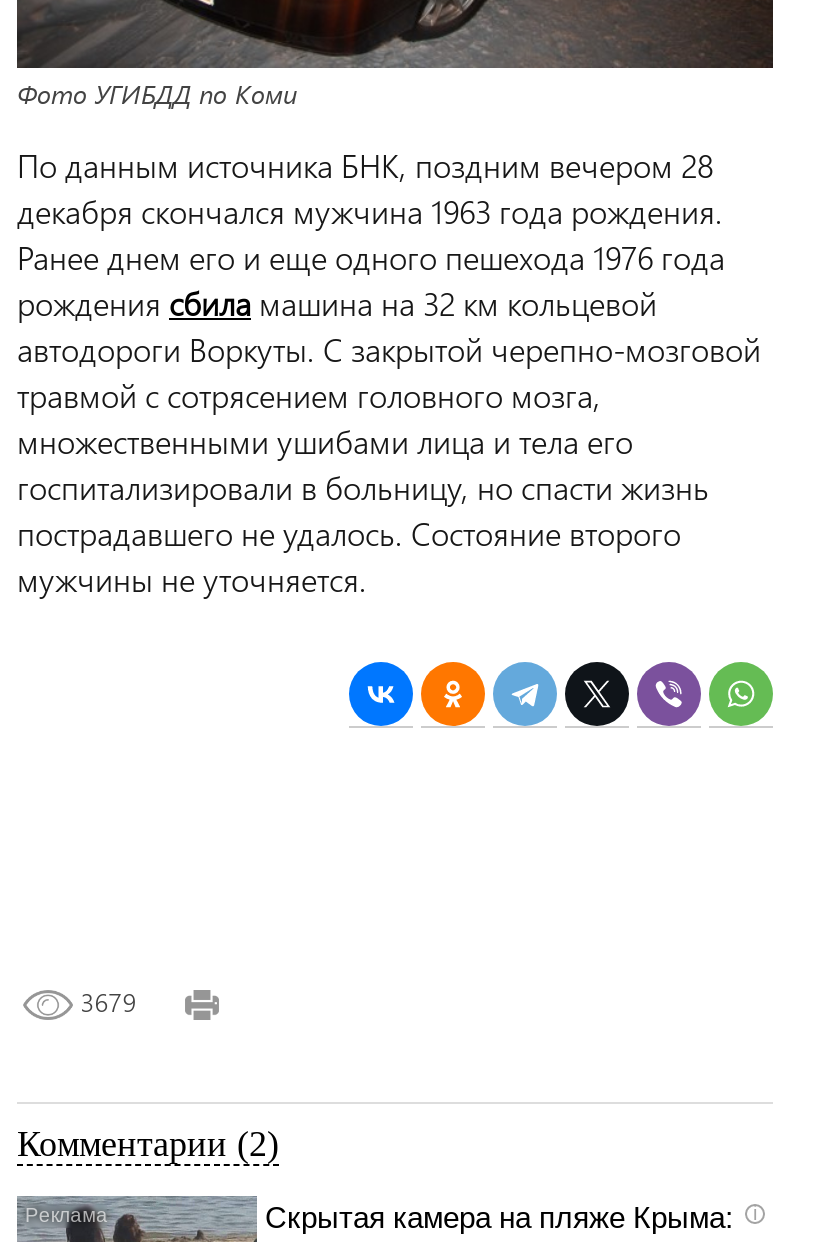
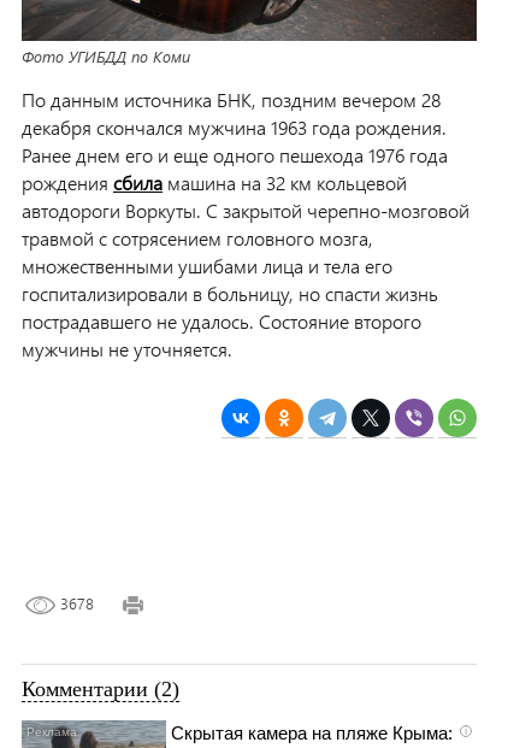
- 3679
+ 3678
